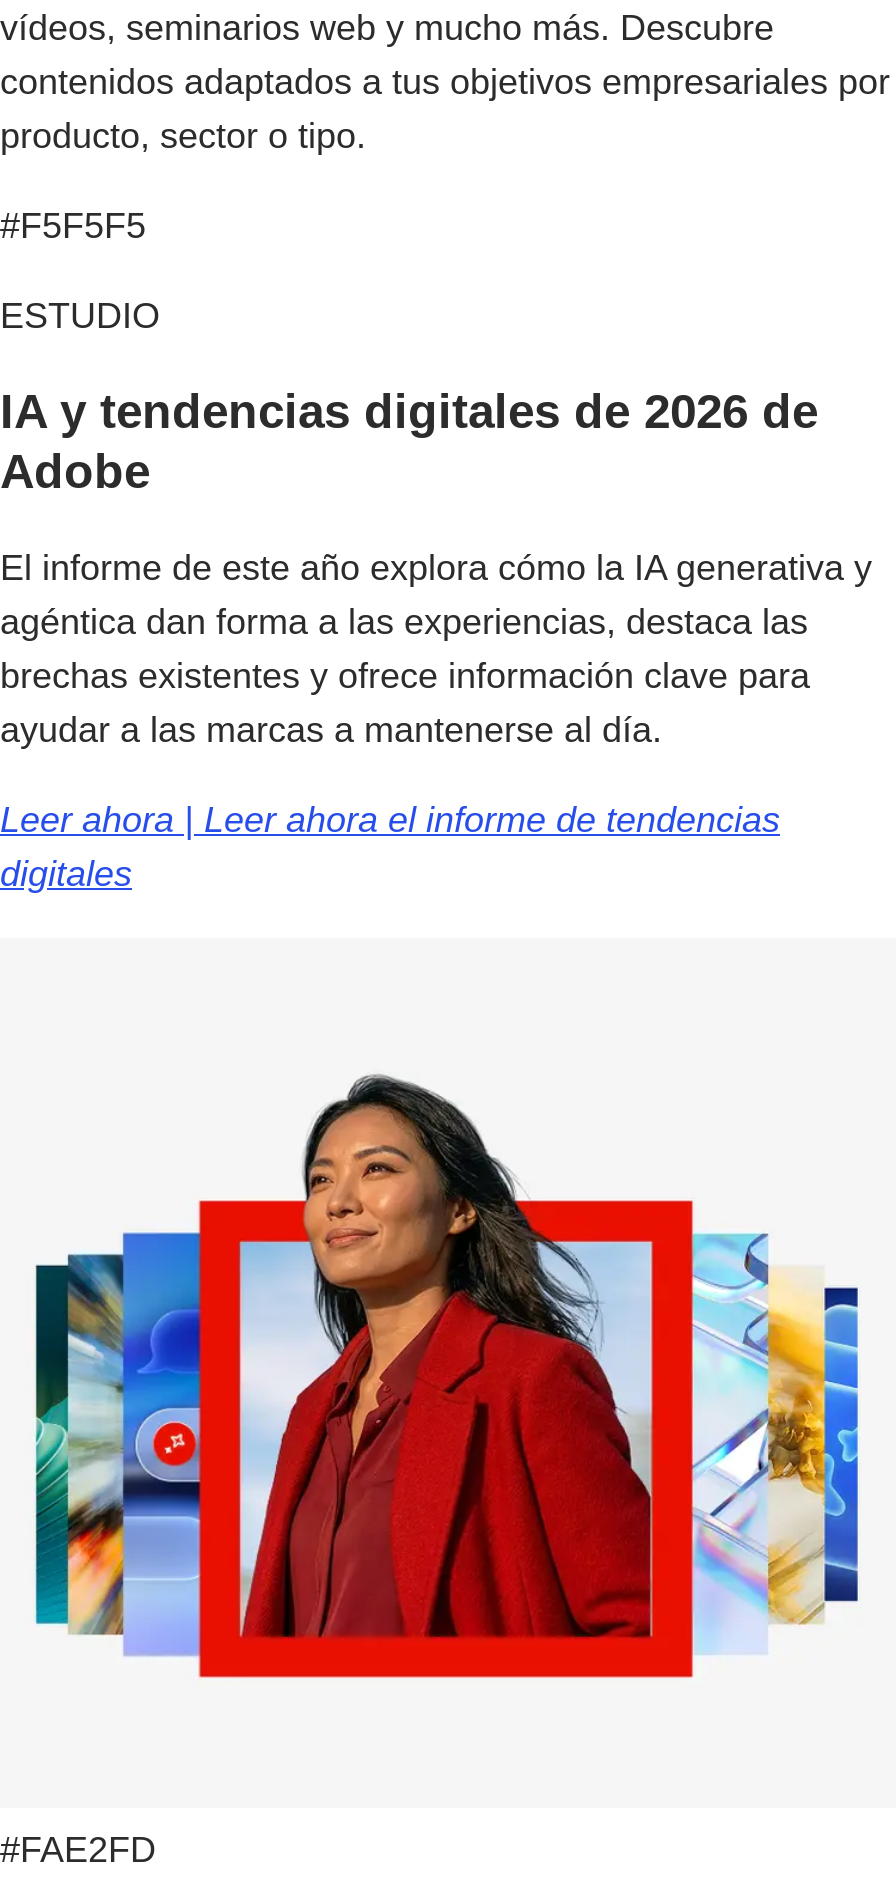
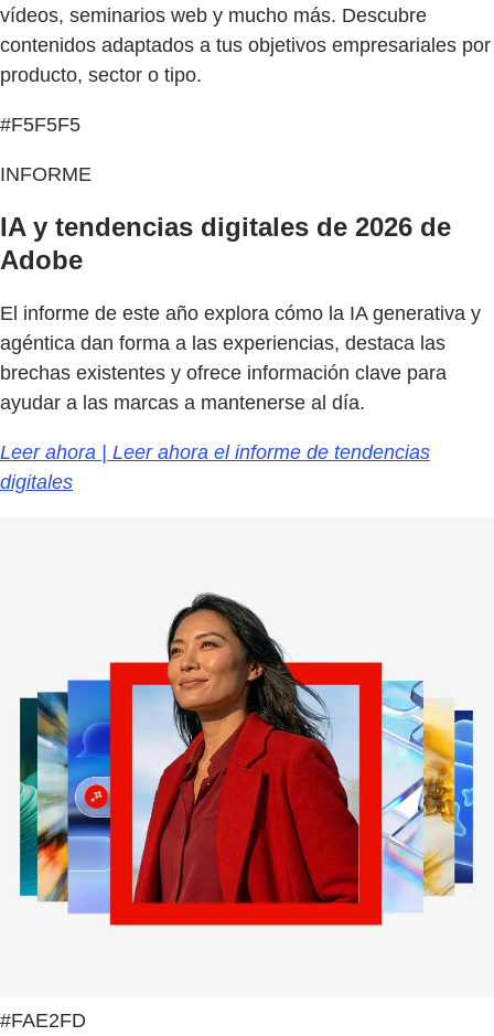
- ESTUDIO
+ INFORME
